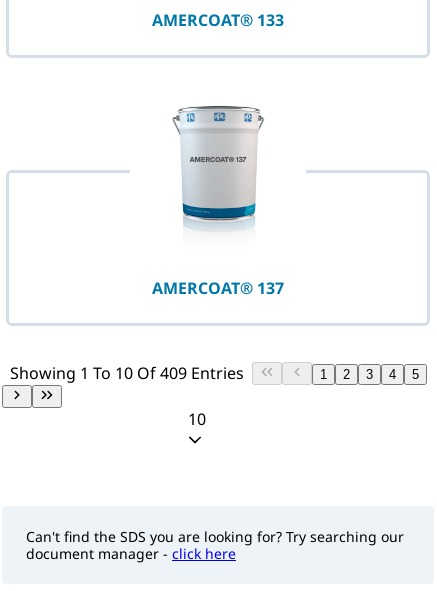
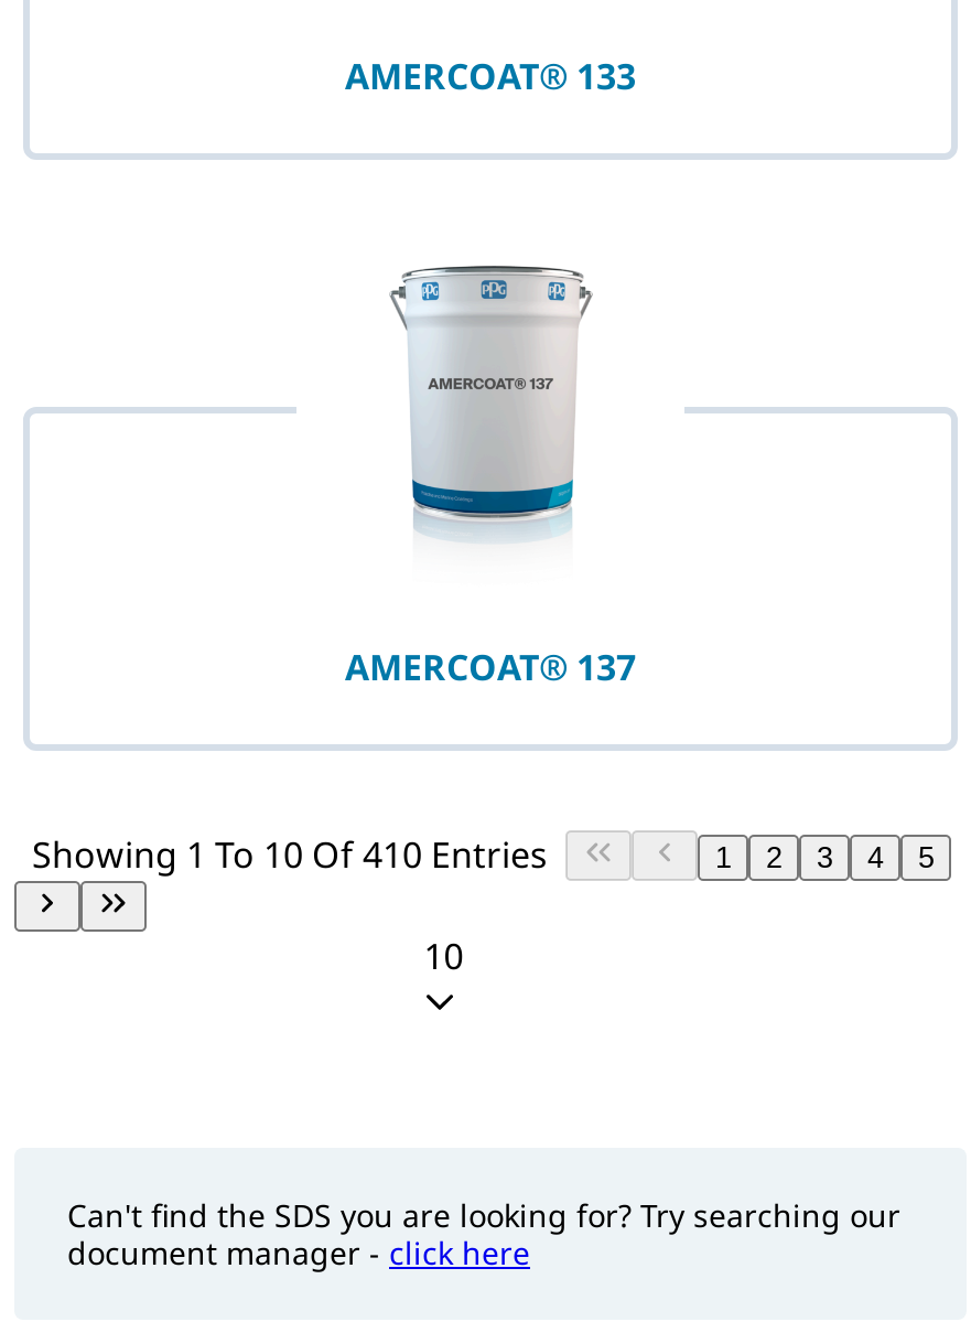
- Showing 1 To 10 Of 409 Entries
+ Showing 1 To 10 Of 410 Entries
